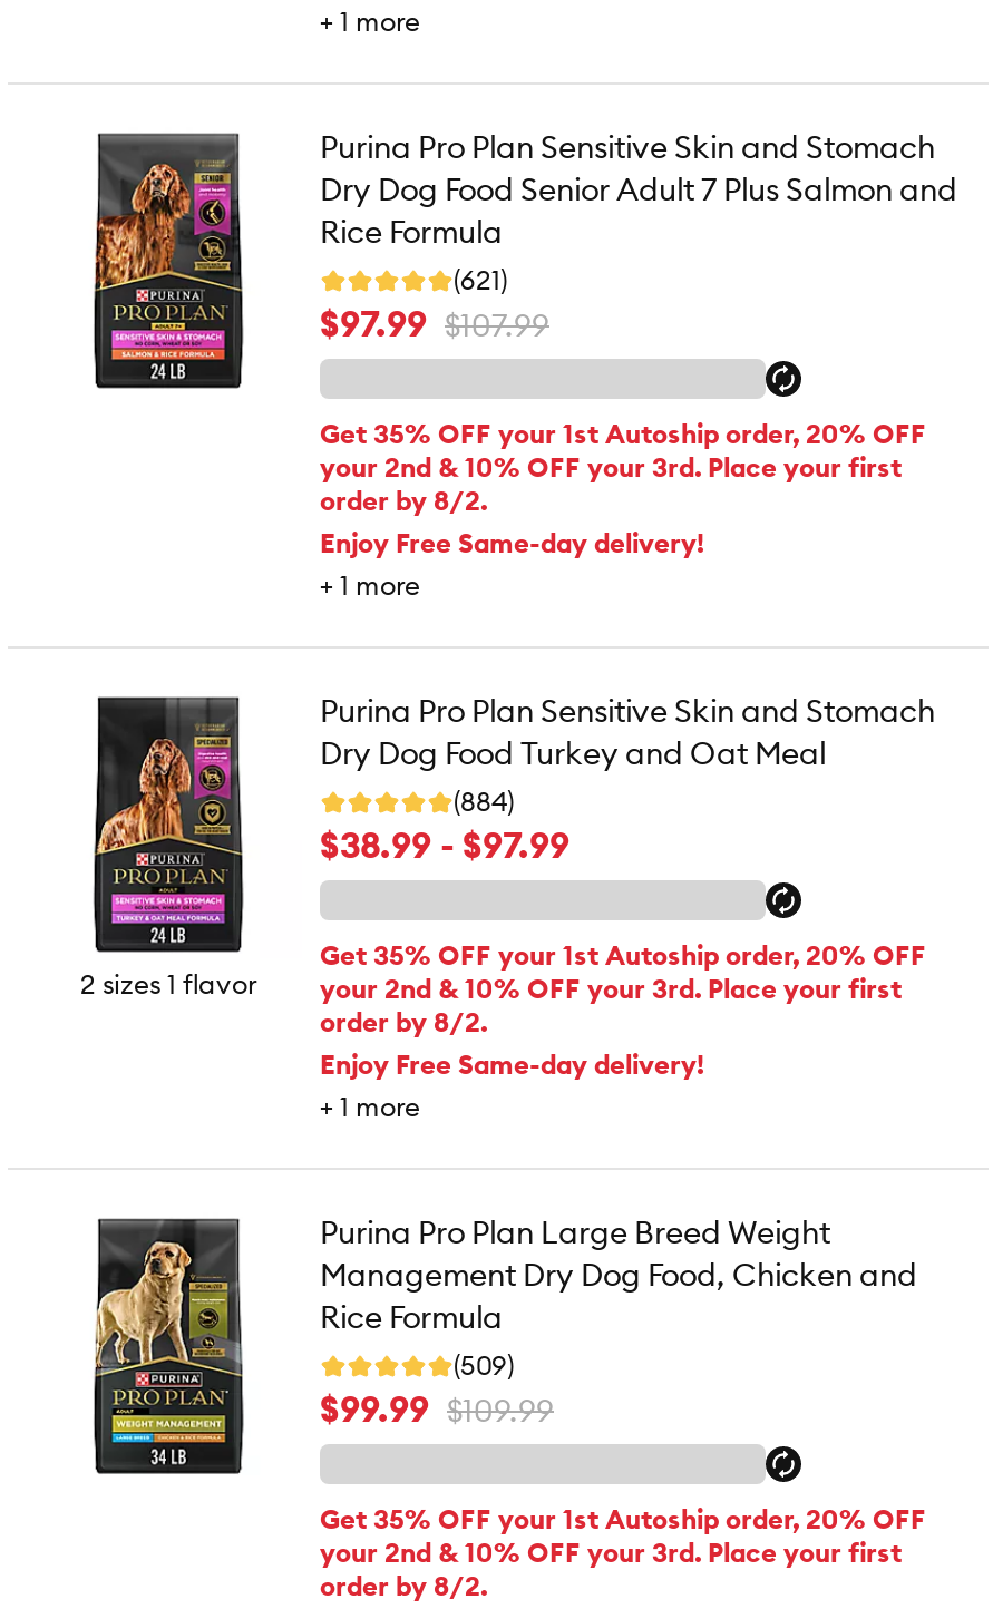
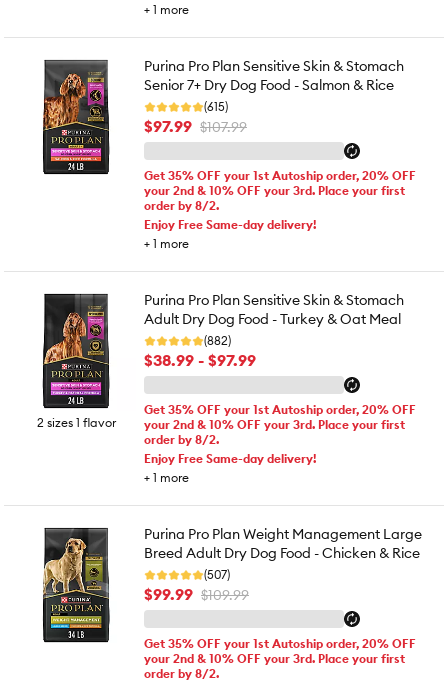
- Purina Pro Plan Sensitive Skin and Stomach
- Dry Dog Food Senior Adult 7 Plus Salmon and
- Rice Formula
- (621)
+ Purina Pro Plan Sensitive Skin & Stomach
+ Senior 7+ Dry Dog Food - Salmon & Rice
+ (615)

- [image]
+ [image]

- Purina Pro Plan Sensitive Skin and Stomach
- Dry Dog Food Turkey and Oat Meal
- (884)
+ Purina Pro Plan Sensitive Skin & Stomach
+ Adult Dry Dog Food - Turkey & Oat Meal
+ (882)

- Purina Pro Plan Large Breed Weight
- Management Dry Dog Food, Chicken and
- Rice Formula
- (509)
+ Purina Pro Plan Weight Management Large
+ Breed Adult Dry Dog Food - Chicken & Rice
+ (507)

- [image]
+ [image]
